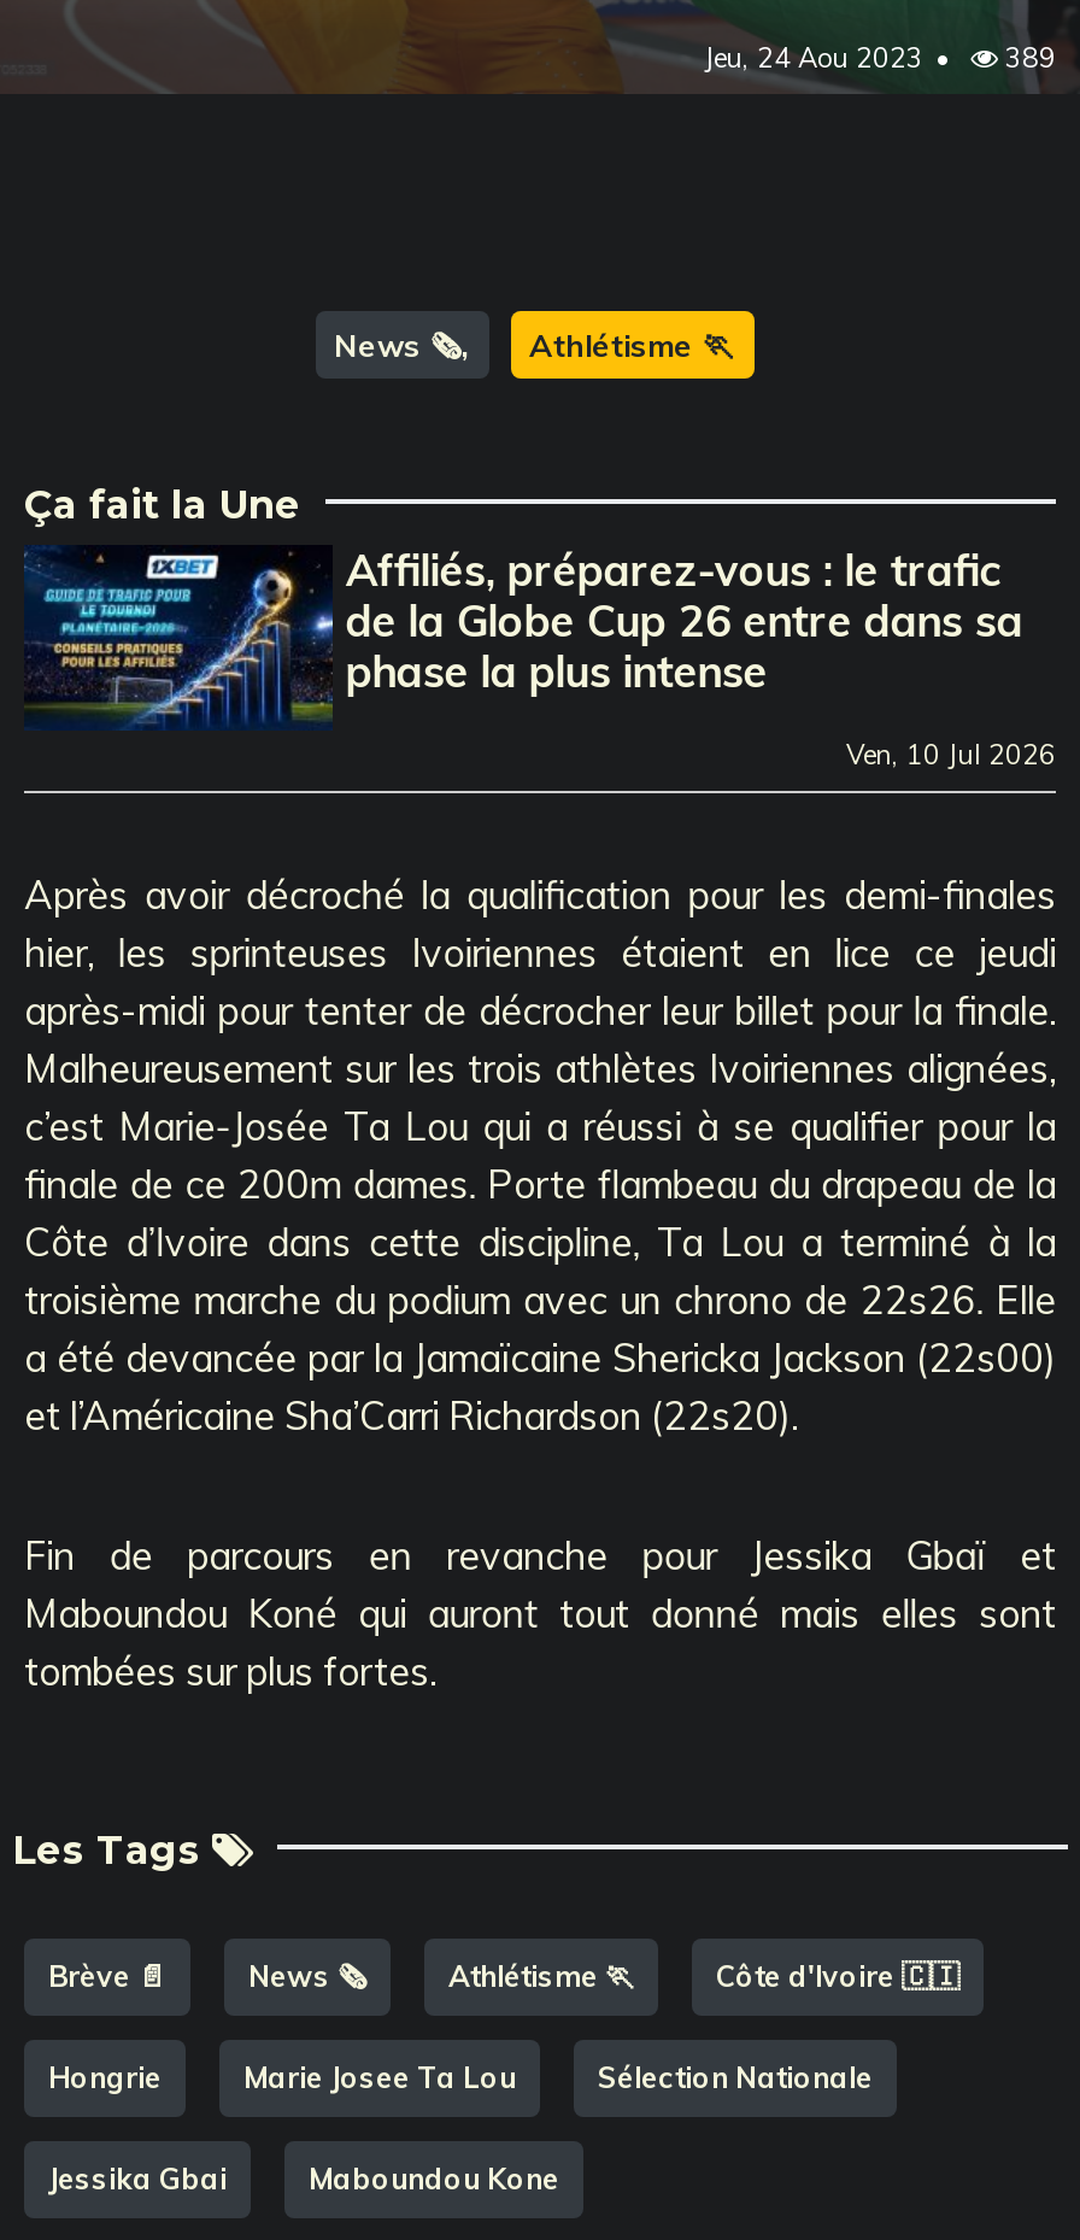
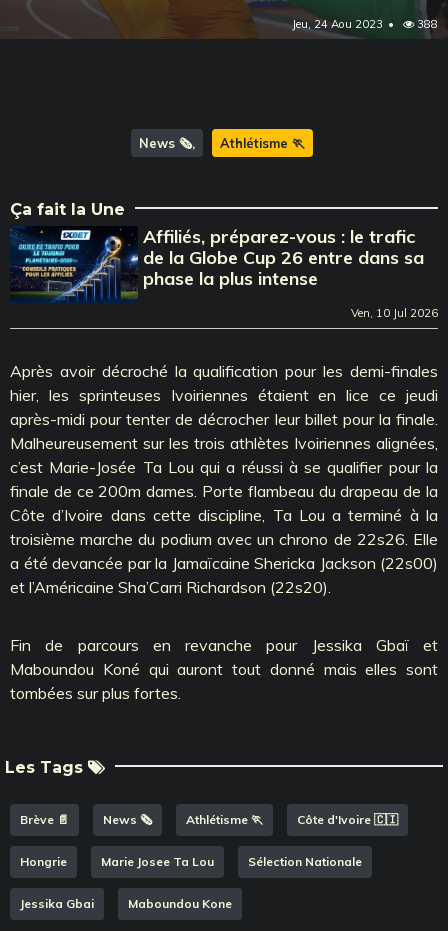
- 389
+ 388
